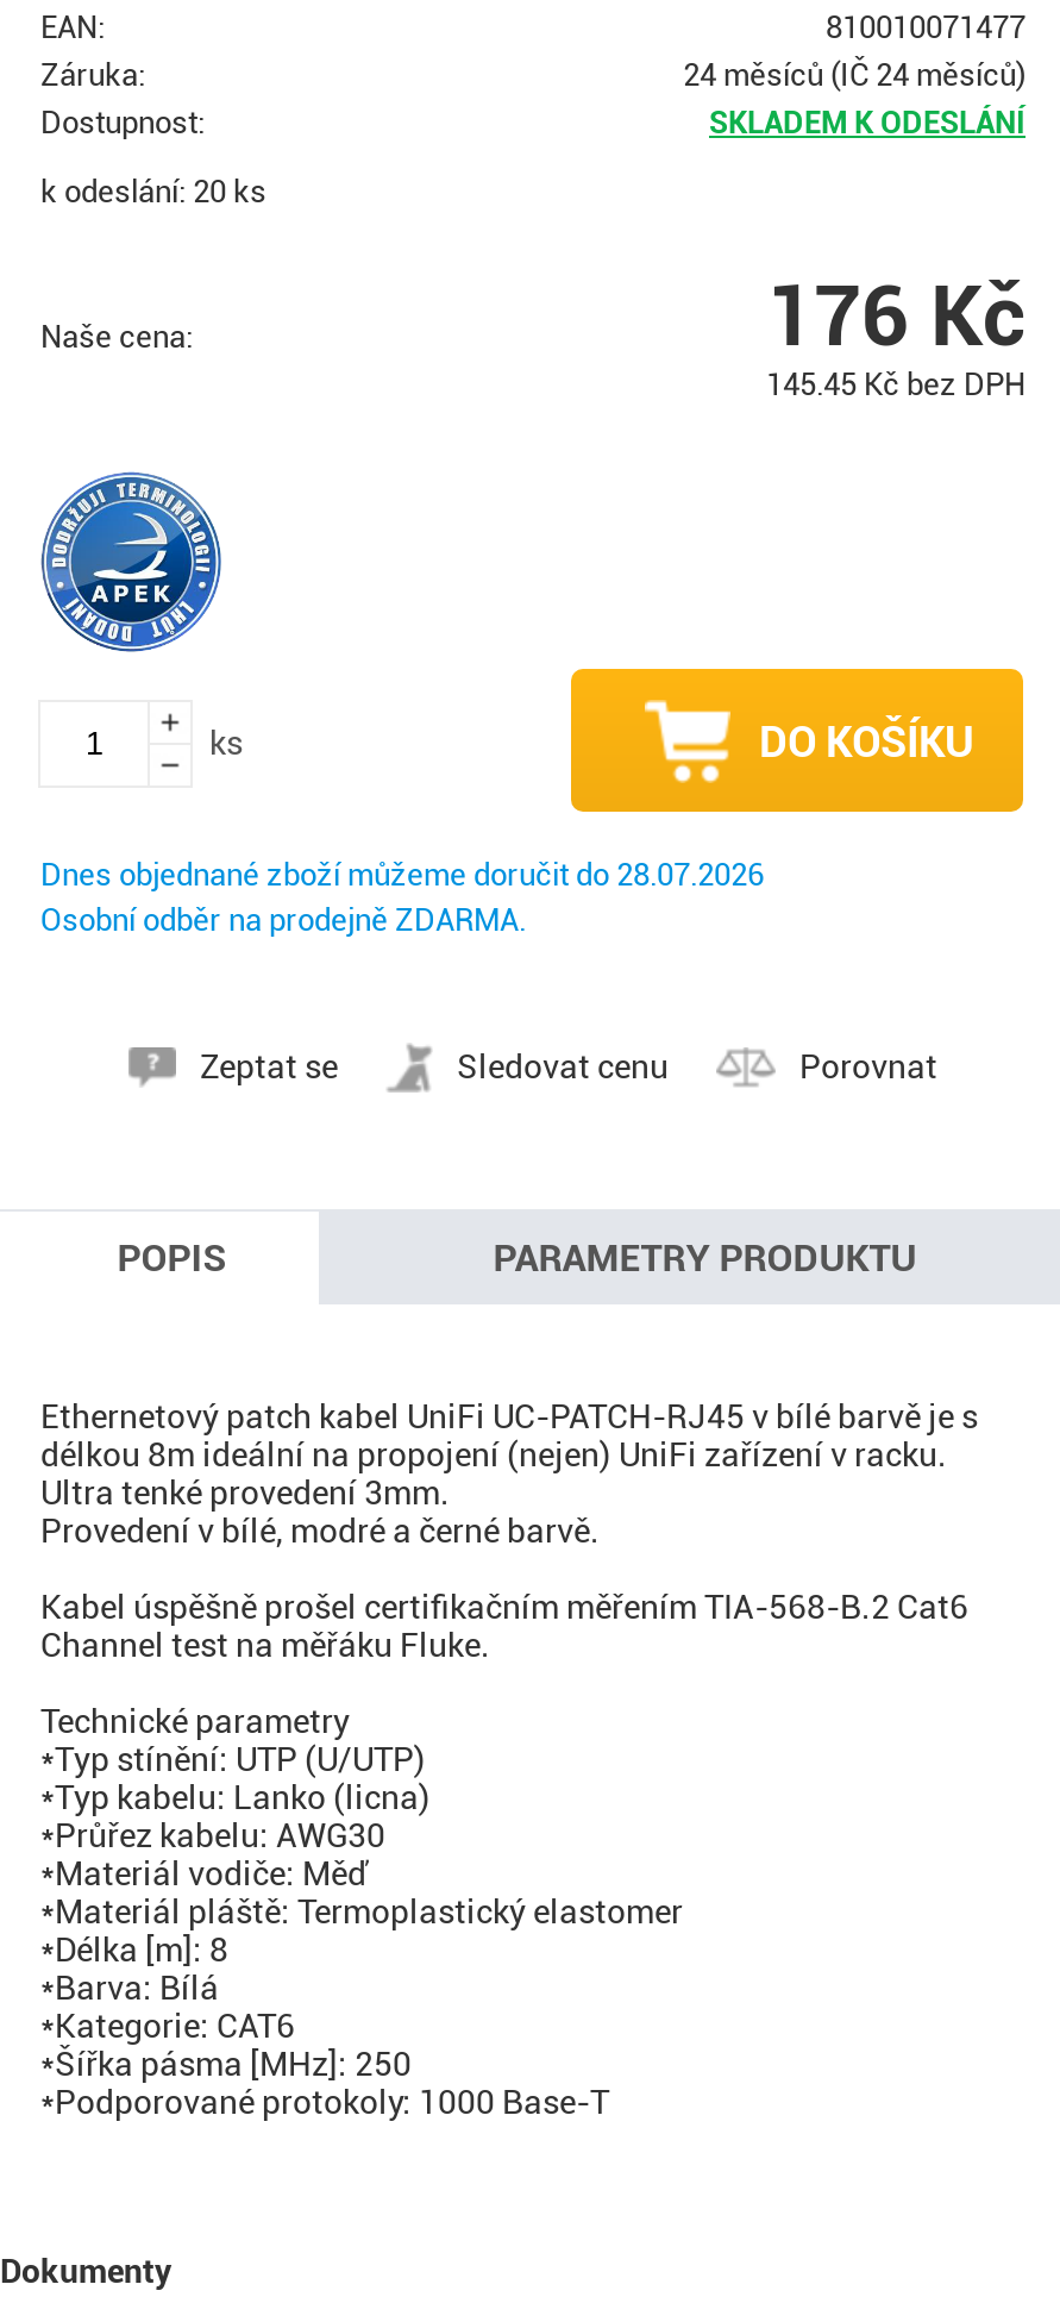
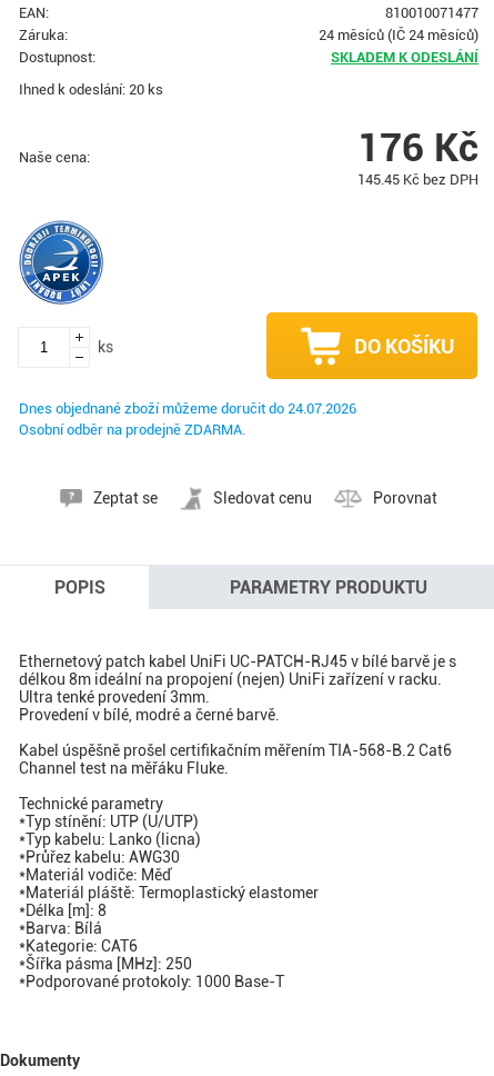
- k odeslání: 20 ks
+ Ihned k odeslání: 20 ks

- Dnes objednané zboží můžeme doručit do 28.07.2026
+ Dnes objednané zboží můžeme doručit do 24.07.2026
